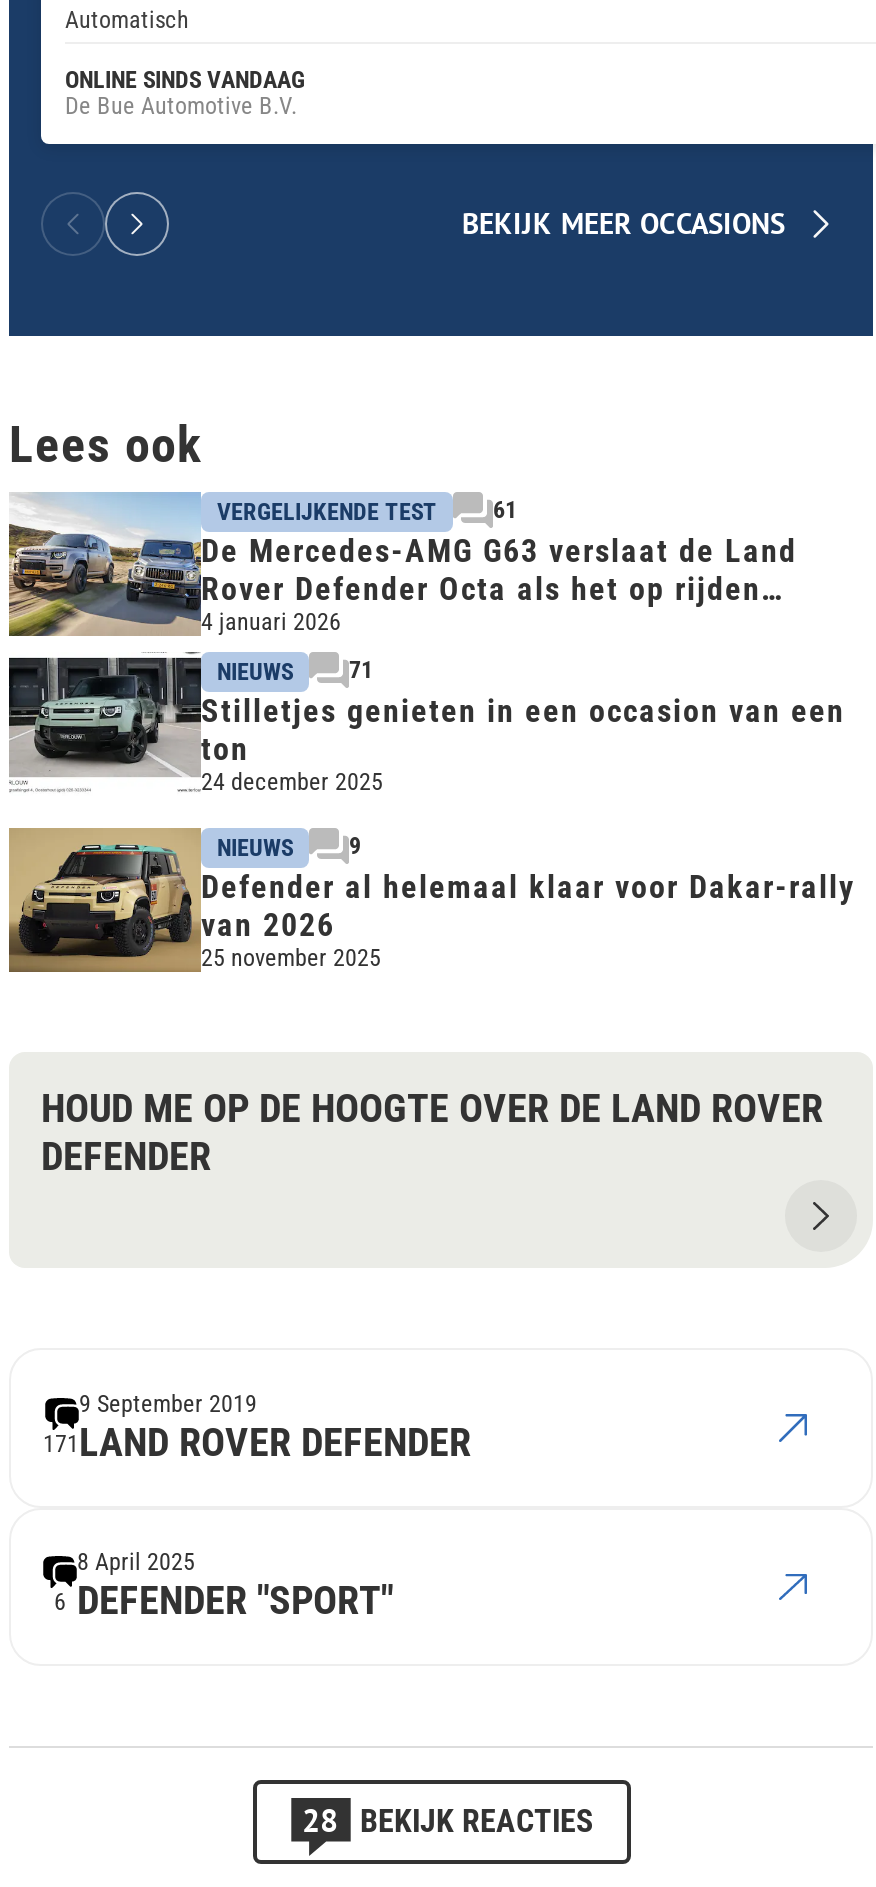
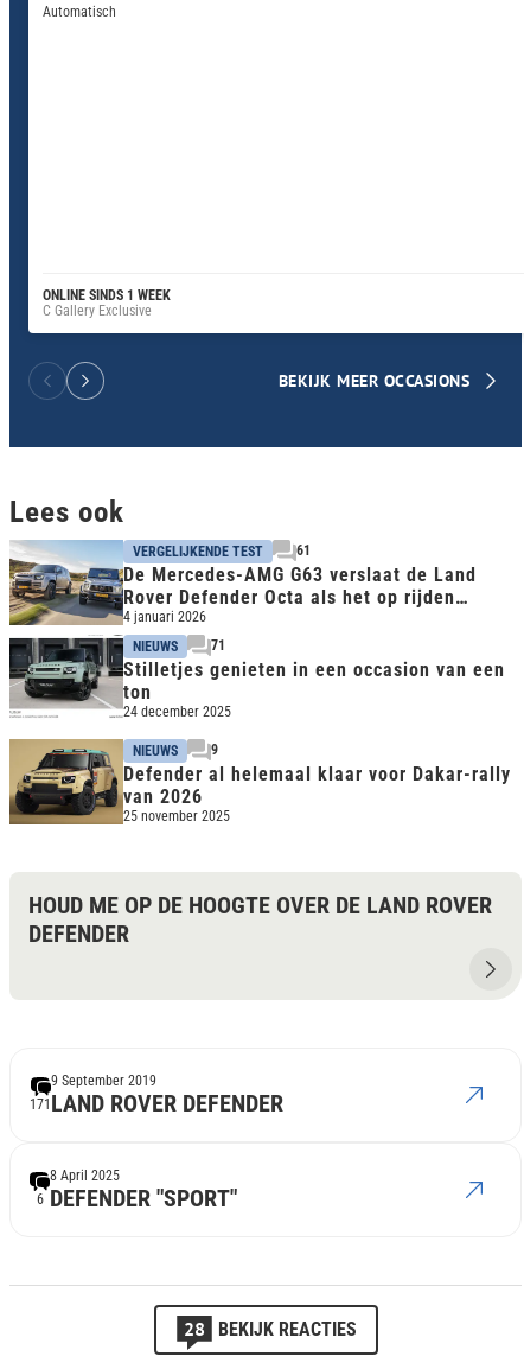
- ONLINE SINDS VANDAAG
- De Bue Automotive B.V.
+ ONLINE SINDS 1 WEEK
+ C Gallery Exclusive
